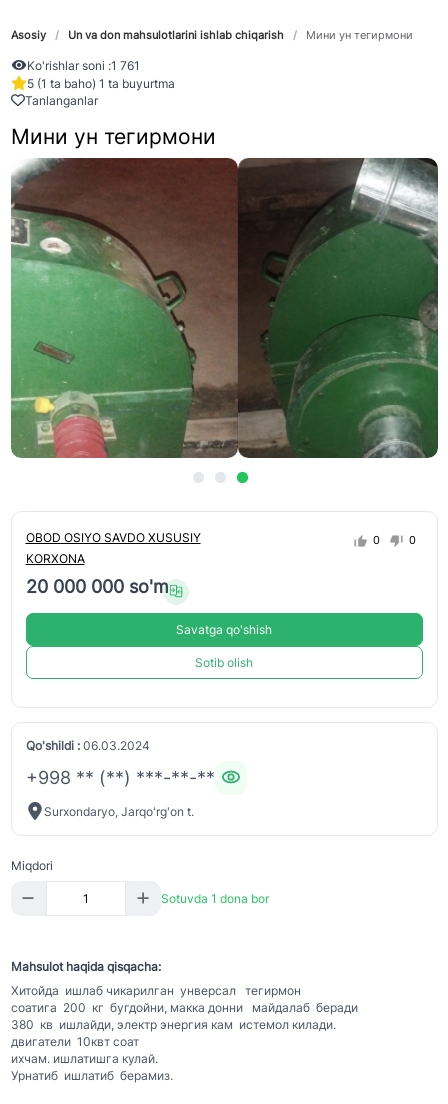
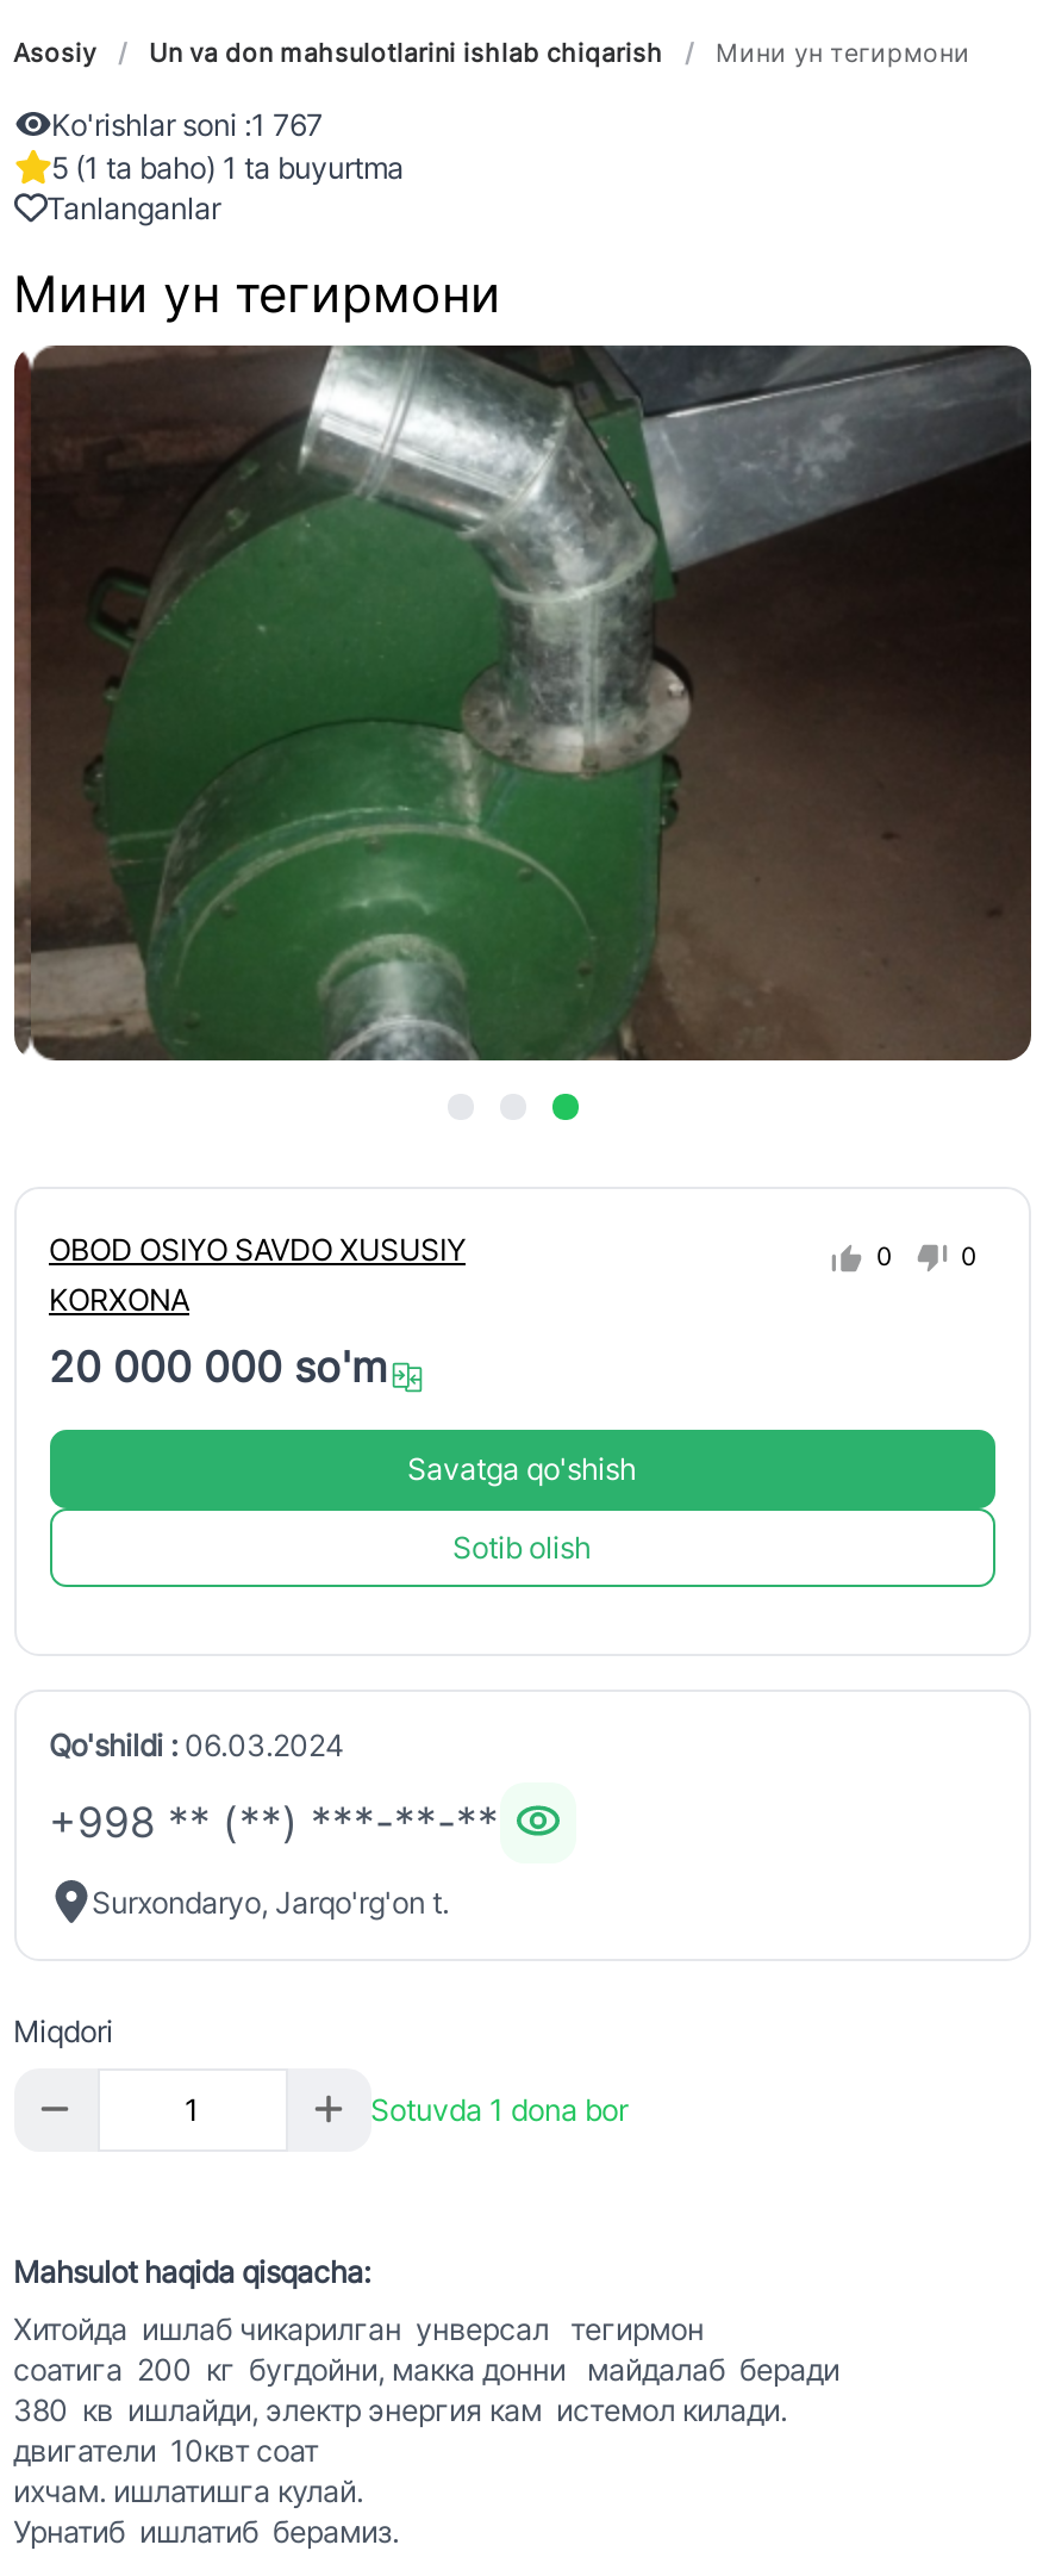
- Ko'rishlar soni : 1 761
+ Ko'rishlar soni : 1 767

- [image]
+ [image]
